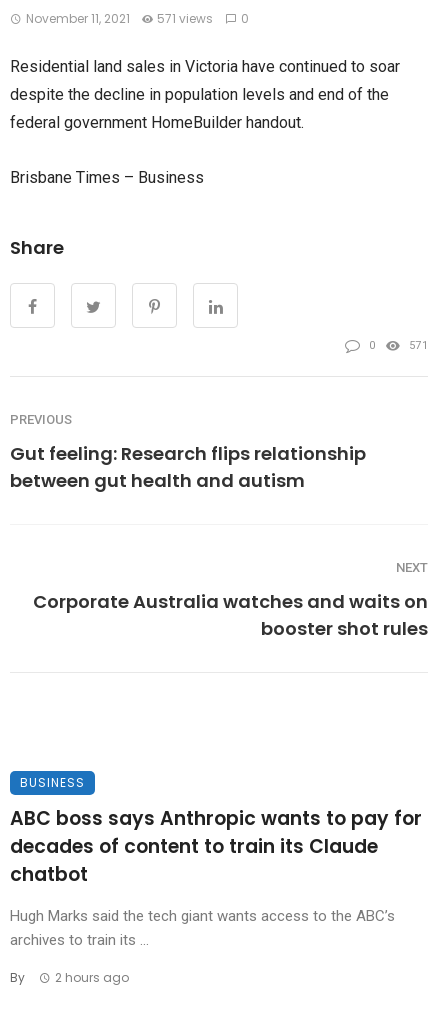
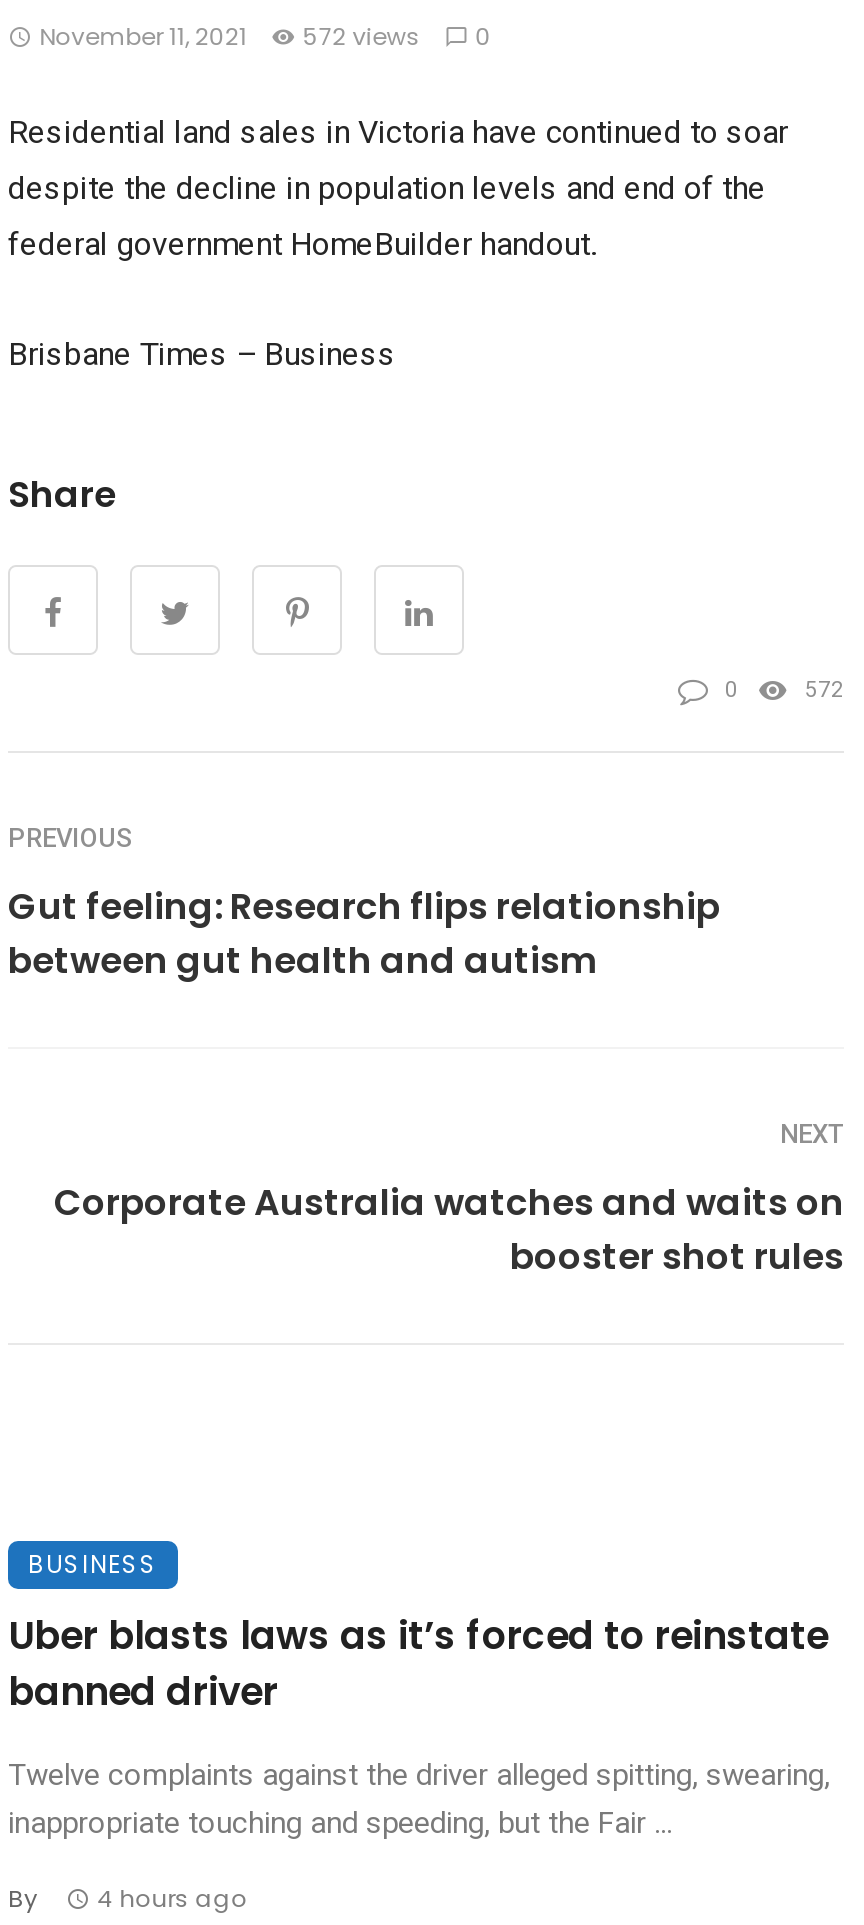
- November 11, 2021 571 views 0
+ November 11, 2021 572 views 0

- 571
+ 572

- ABC boss says Anthropic wants to pay for
- decades of content to train its Claude
- chatbot
+ Uber blasts laws as it’s forced to reinstate
+ banned driver

- Hugh Marks said the tech giant wants access to the ABC’s
- archives to train its ...
+ Twelve complaints against the driver alleged spitting, swearing,
+ inappropriate touching and speeding, but the Fair ...

- By 2 hours ago
+ By 4 hours ago
